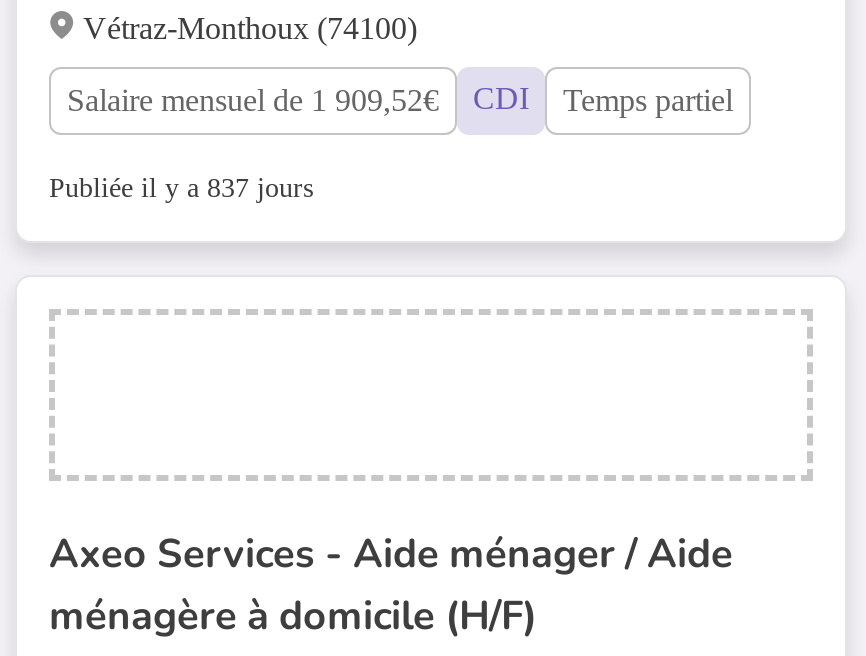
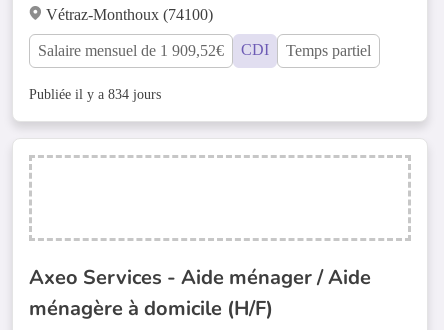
- Publiée il y a 837 jours
+ Publiée il y a 834 jours
